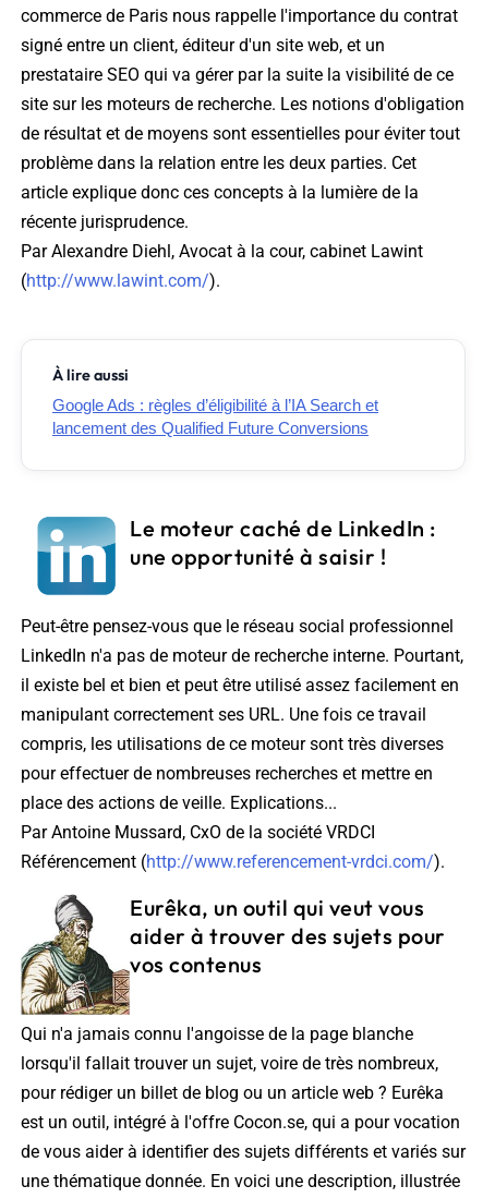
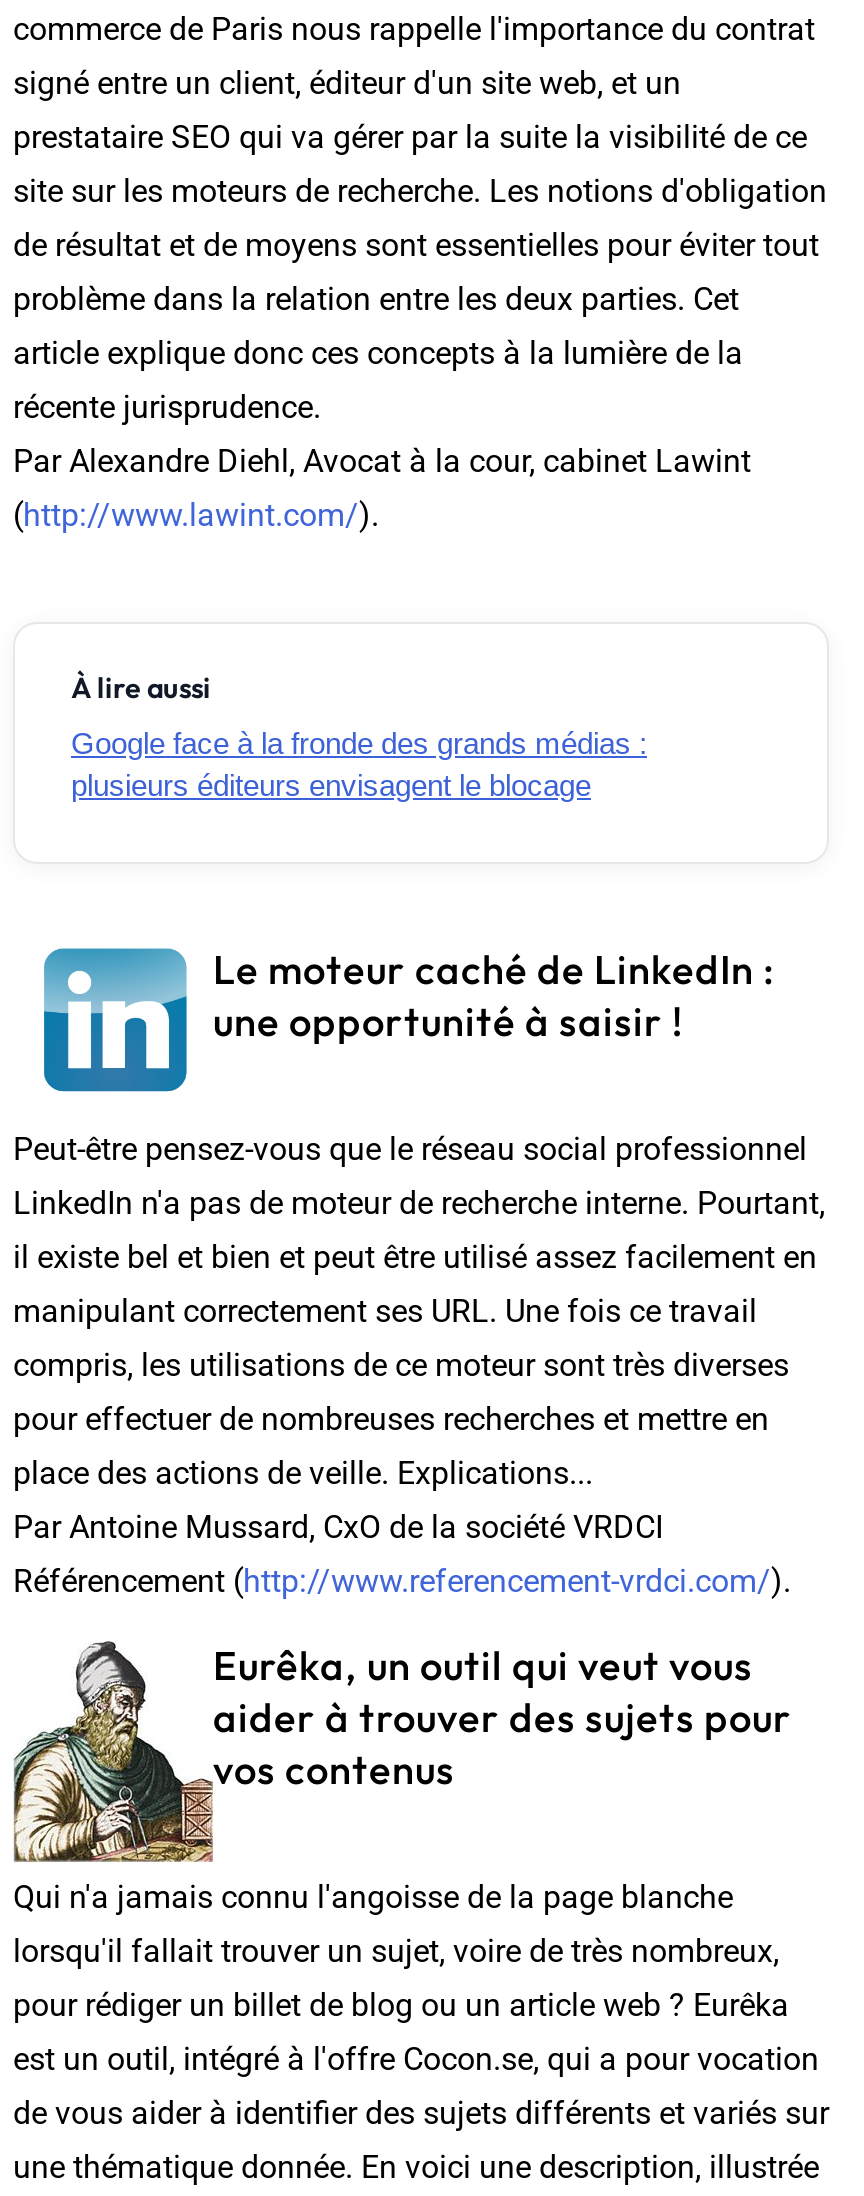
- Google Ads : règles d’éligibilité à l’IA Search et
- lancement des Qualified Future Conversions
+ Google face à la fronde des grands médias :
+ plusieurs éditeurs envisagent le blocage
